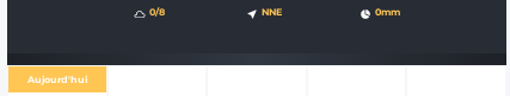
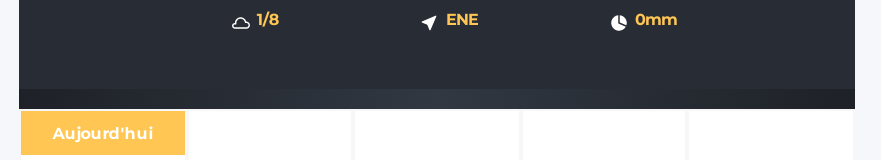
- 0/8
+ 1/8

- NNE
+ ENE
